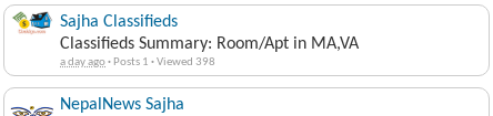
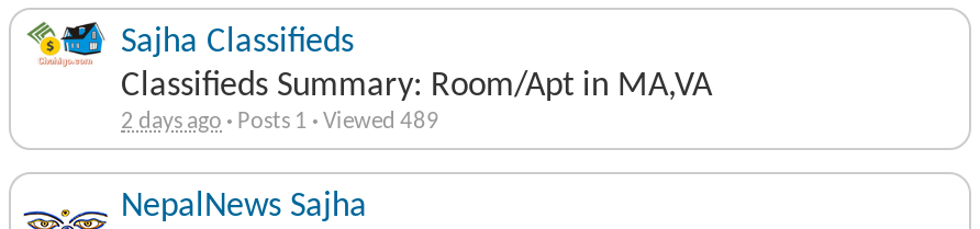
- a day ago · Posts 1 · Viewed 398
+ 2 days ago · Posts 1 · Viewed 489
